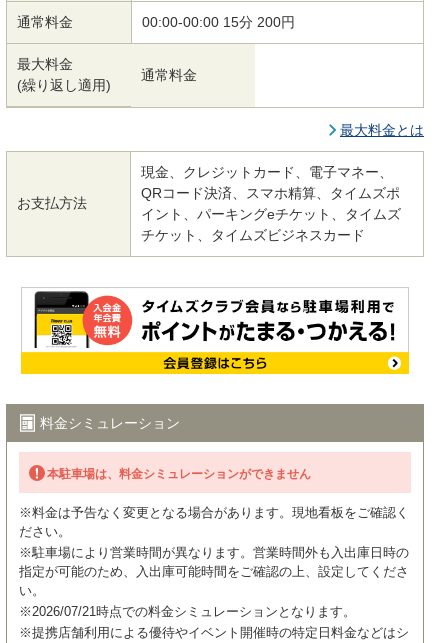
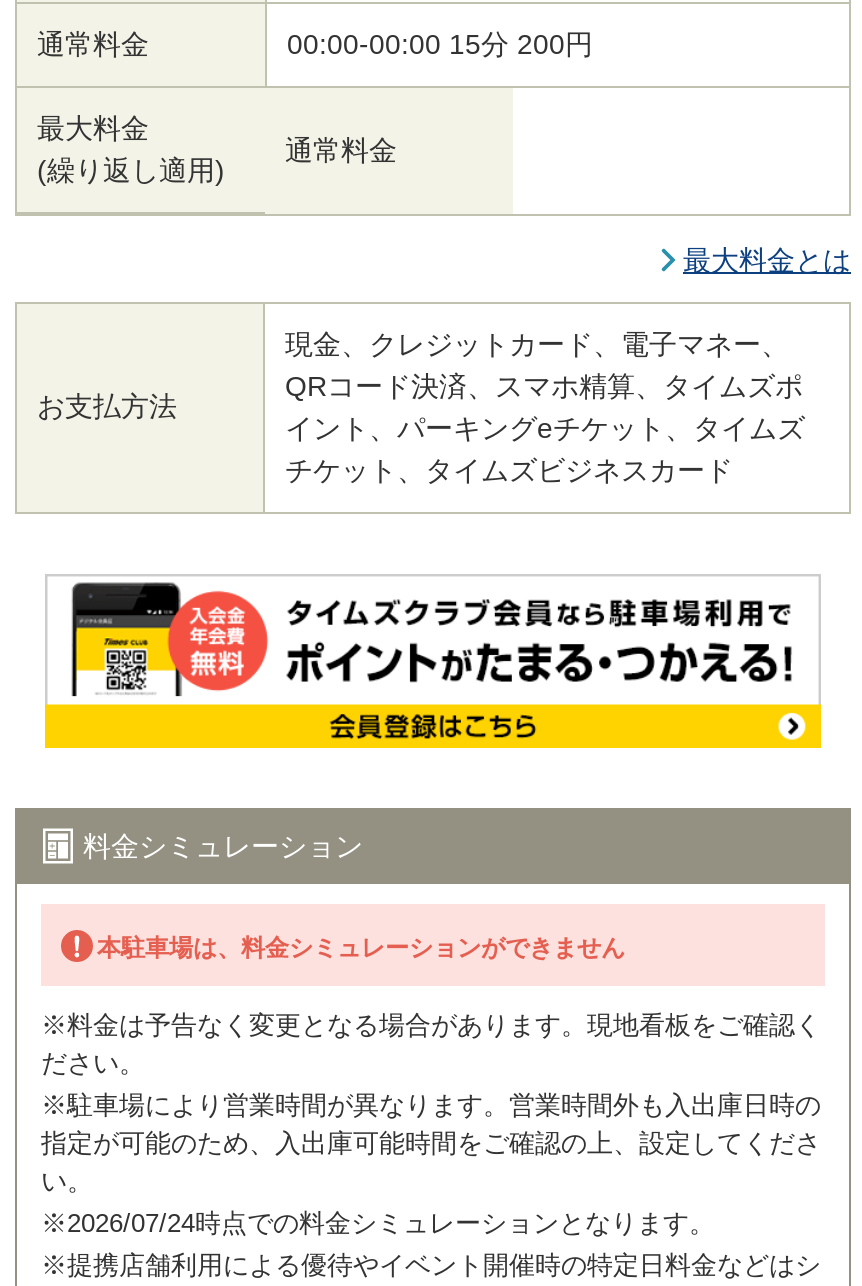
- ※2026/07/21時点での料金シミュレーションとなります。
+ ※2026/07/24時点での料金シミュレーションとなります。
